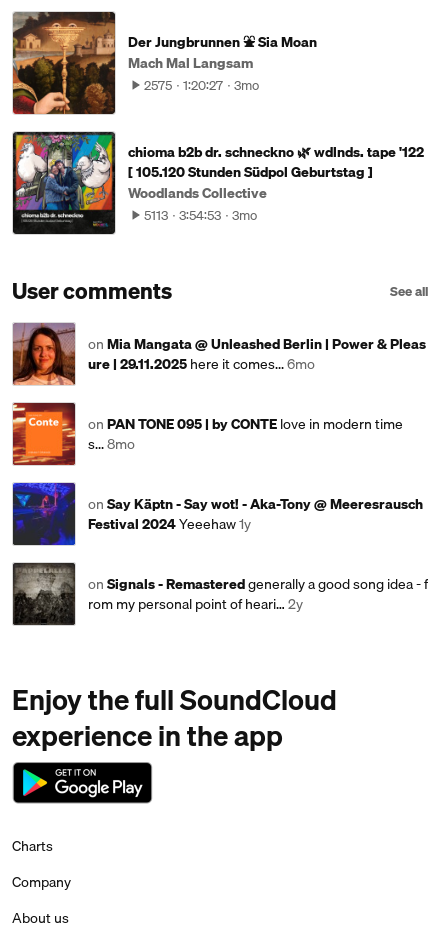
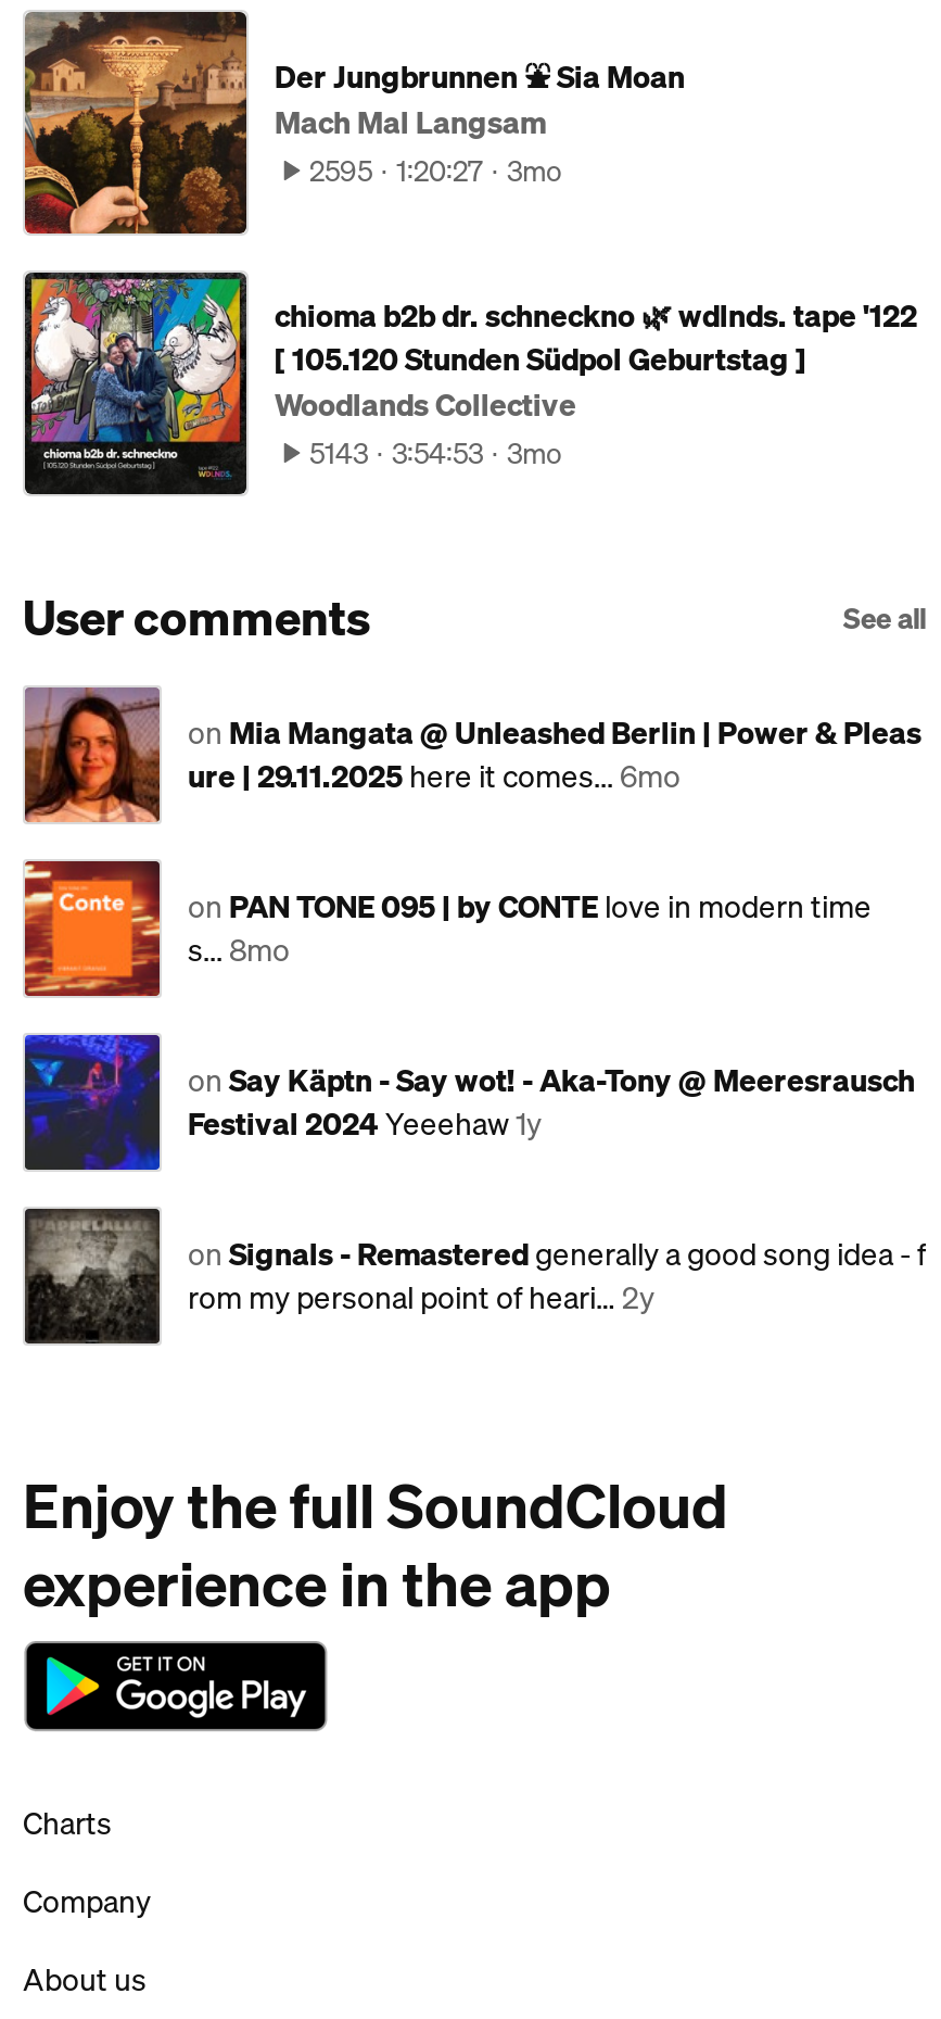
- 2575 1:20:27 3mo
+ 2595 1:20:27 3mo

- 5113 3:54:53 3mo
+ 5143 3:54:53 3mo
